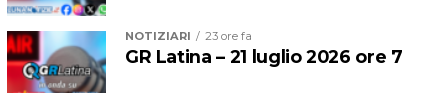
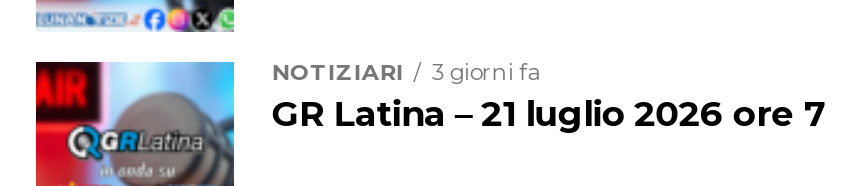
- NOTIZIARI 23 ore fa
+ NOTIZIARI 3 giorni fa
